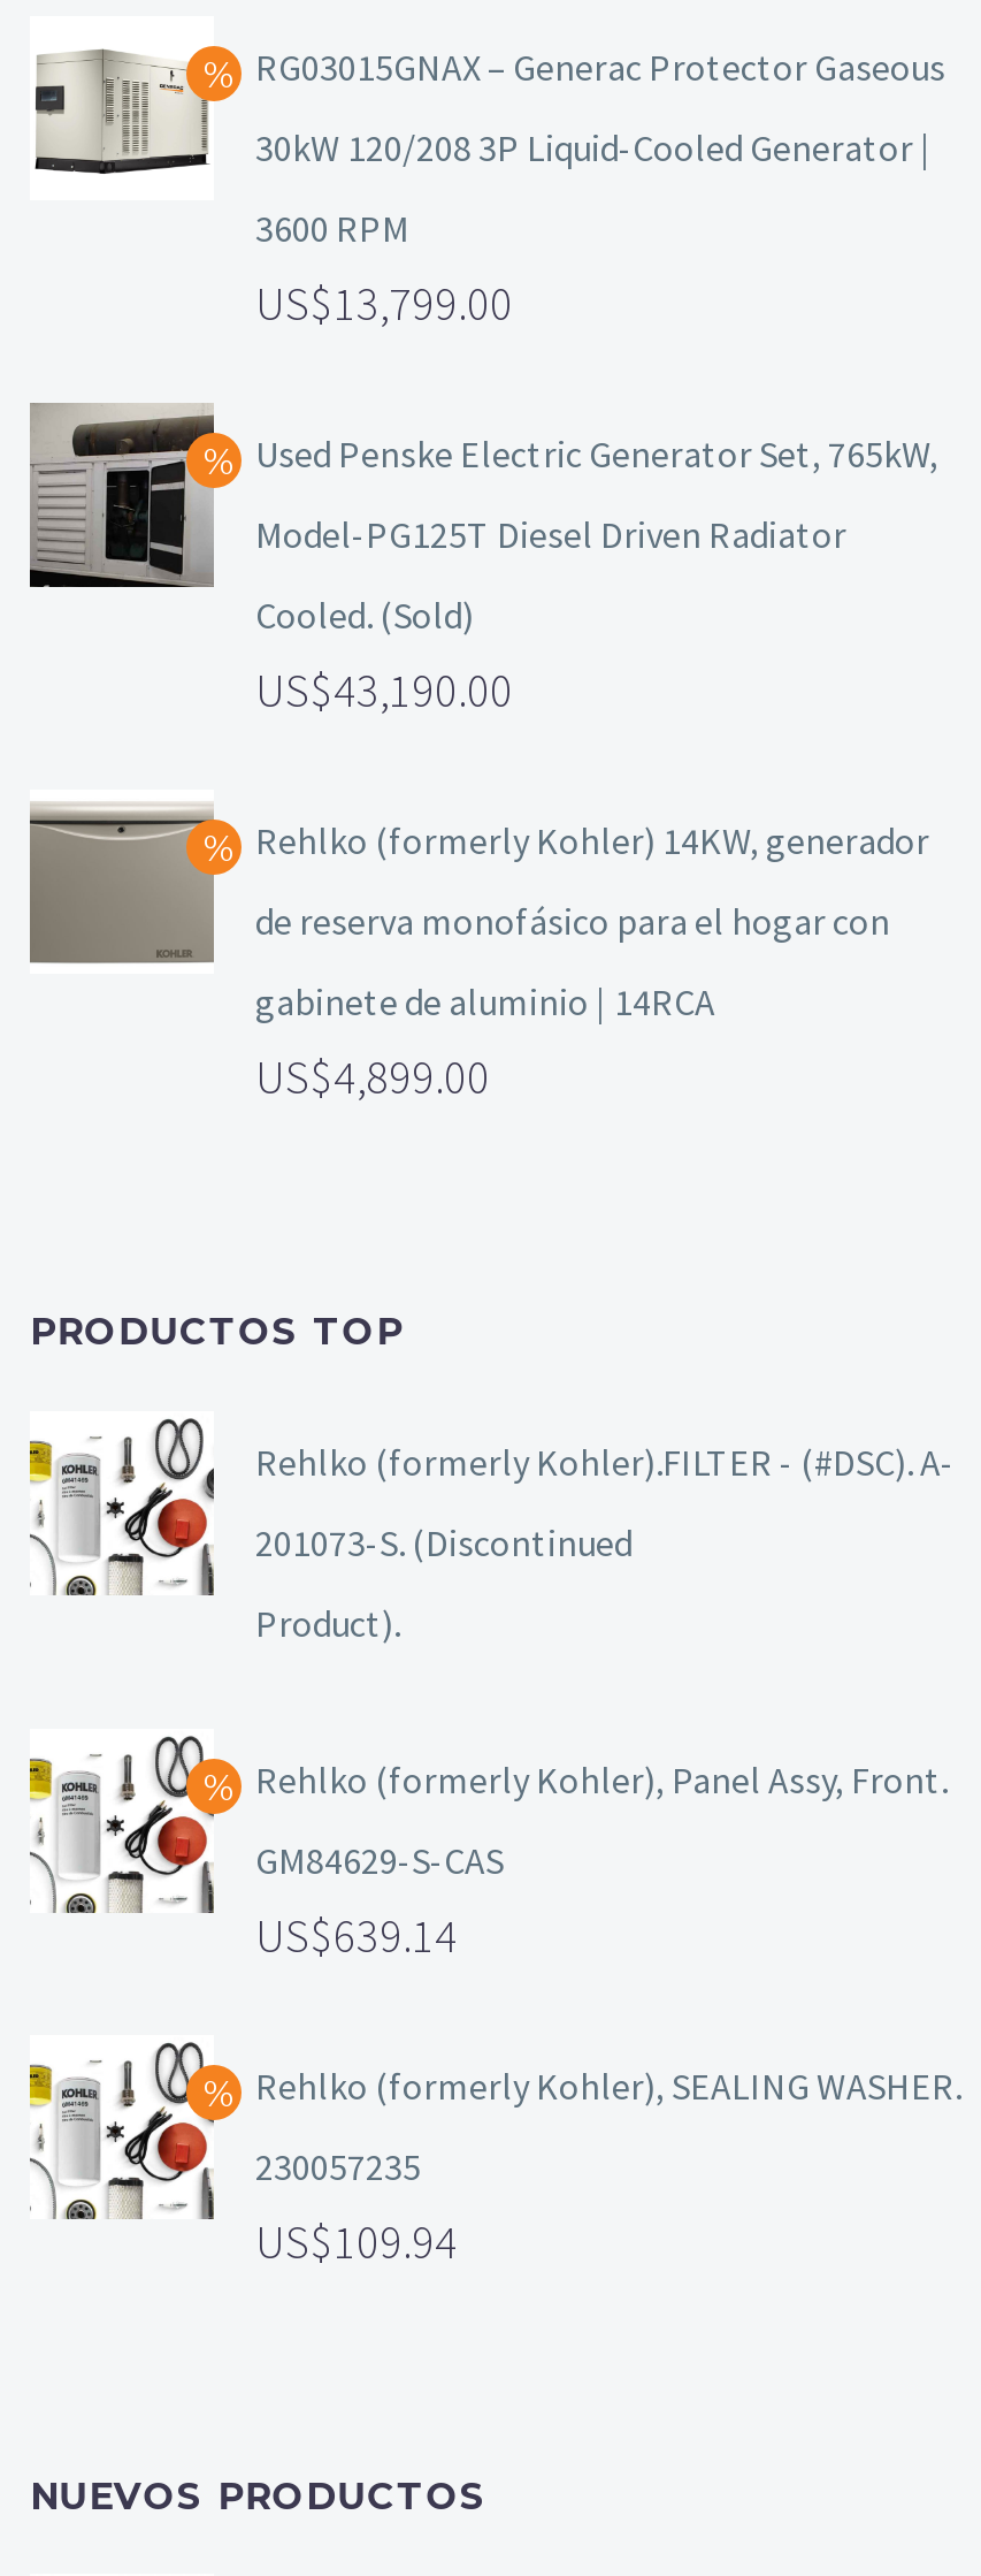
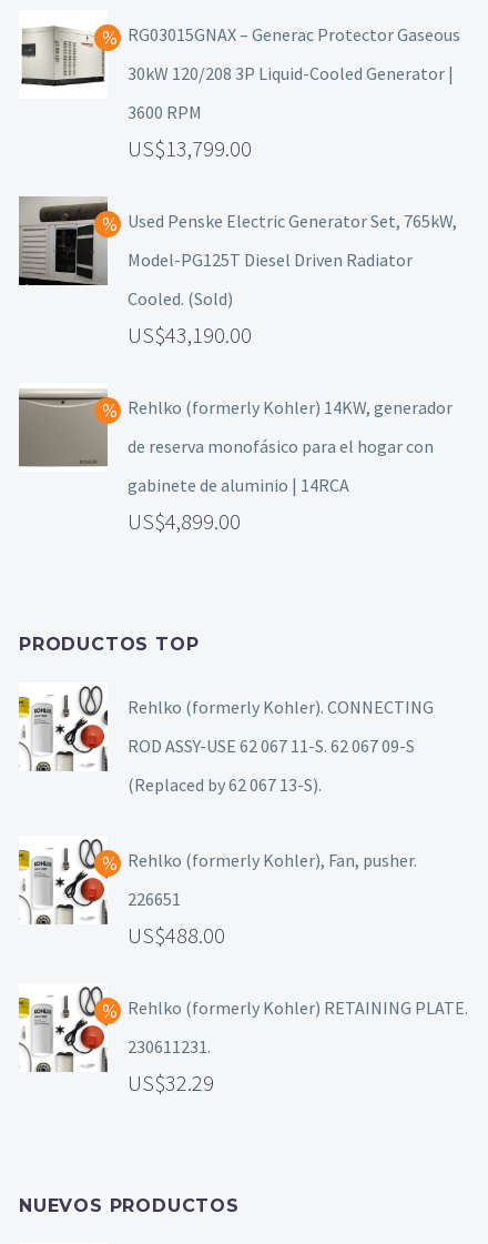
- Rehlko (formerly Kohler).FILTER - (#DSC). A-
+ Rehlko (formerly Kohler). CONNECTING

- 201073-S. (Discontinued
+ ROD ASSY-USE 62 067 11-S. 62 067 09-S

- Product).
+ (Replaced by 62 067 13-S).

- Rehlko (formerly Kohler), Panel Assy, Front.
+ Rehlko (formerly Kohler), Fan, pusher.

- GM84629-S-CAS
- 639.14
+ 226651
+ 488.00

- Rehlko (formerly Kohler), SEALING WASHER.
+ Rehlko (formerly Kohler) RETAINING PLATE.

- 230057235
- 109.94
+ 230611231.
+ 32.29
